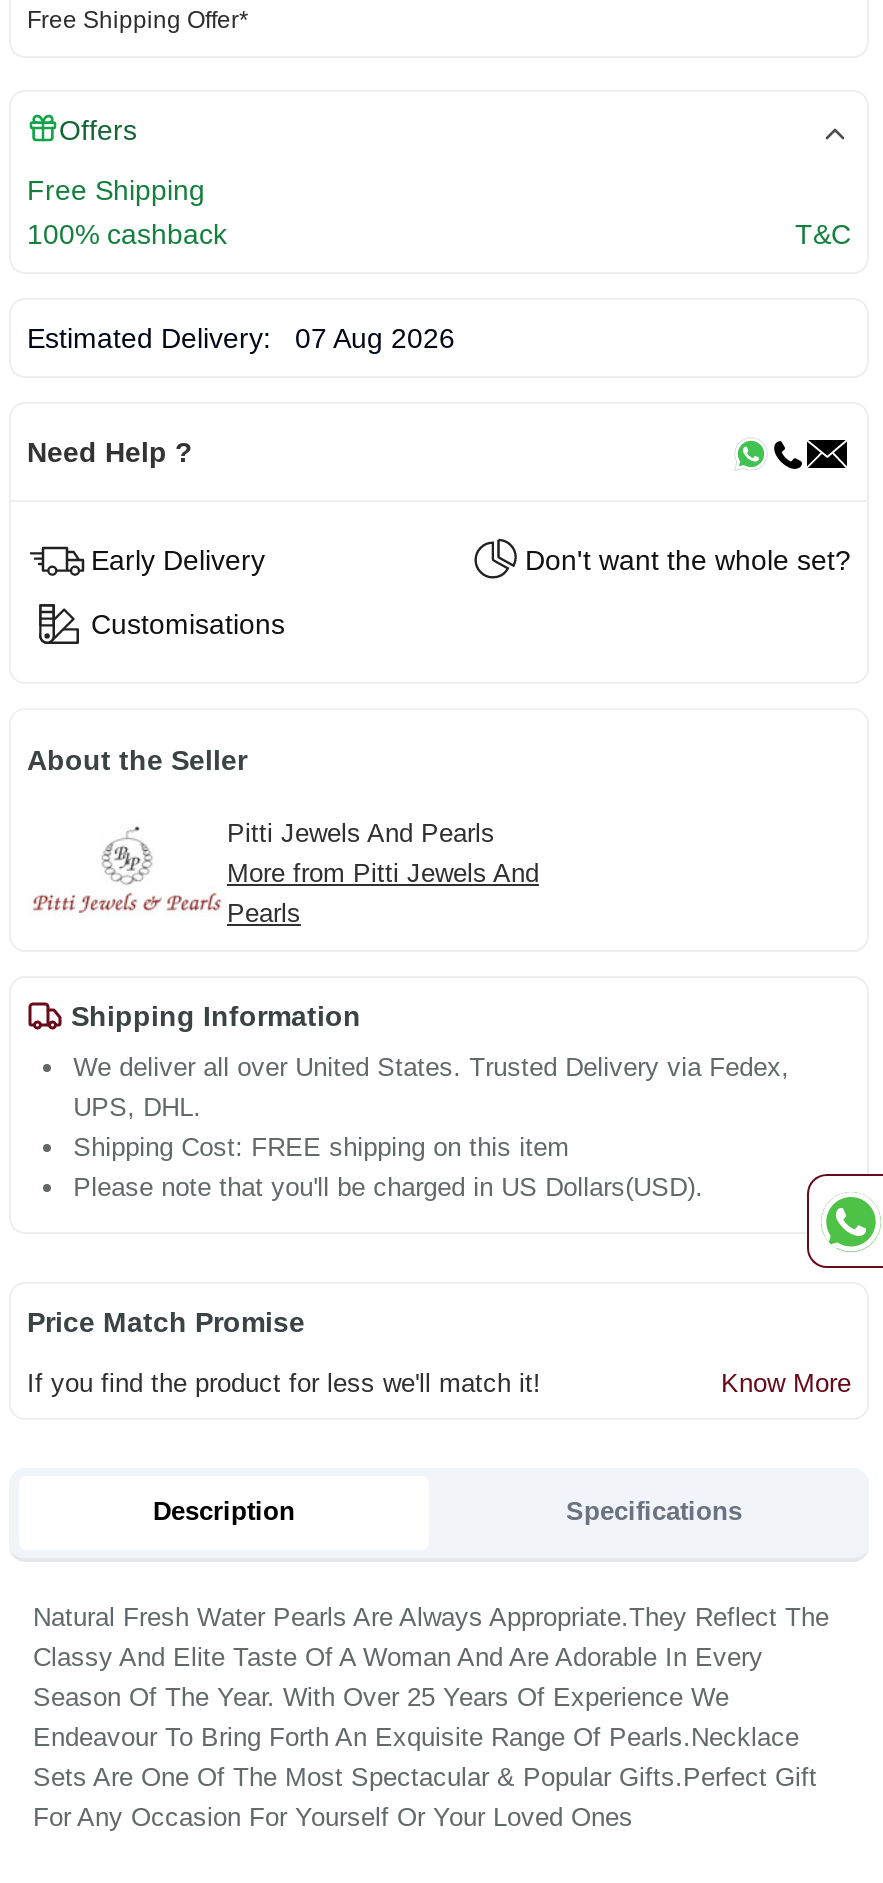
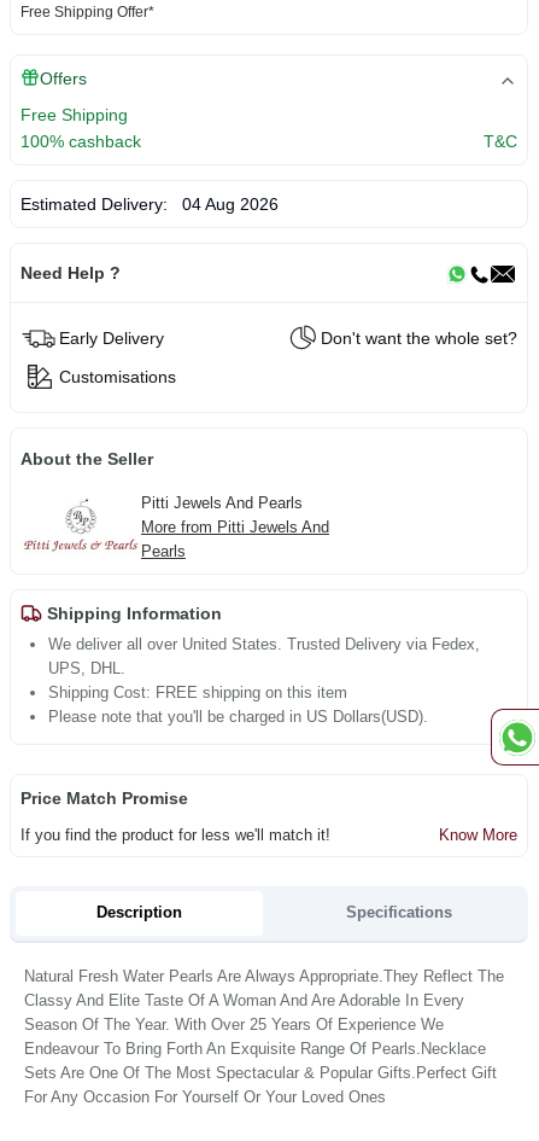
- Estimated Delivery: 07 Aug 2026
+ Estimated Delivery: 04 Aug 2026
